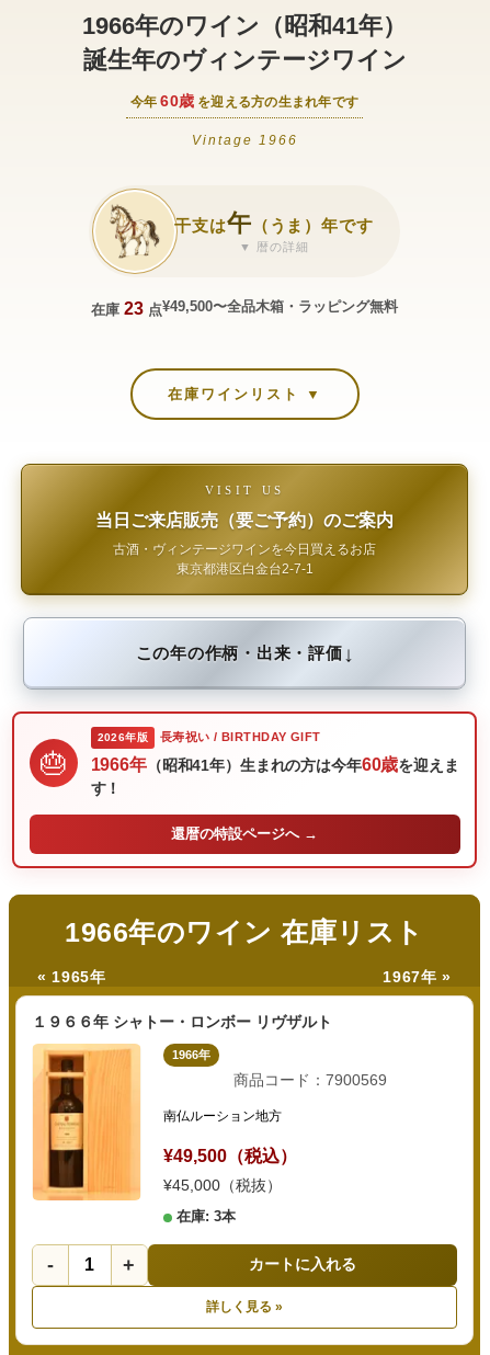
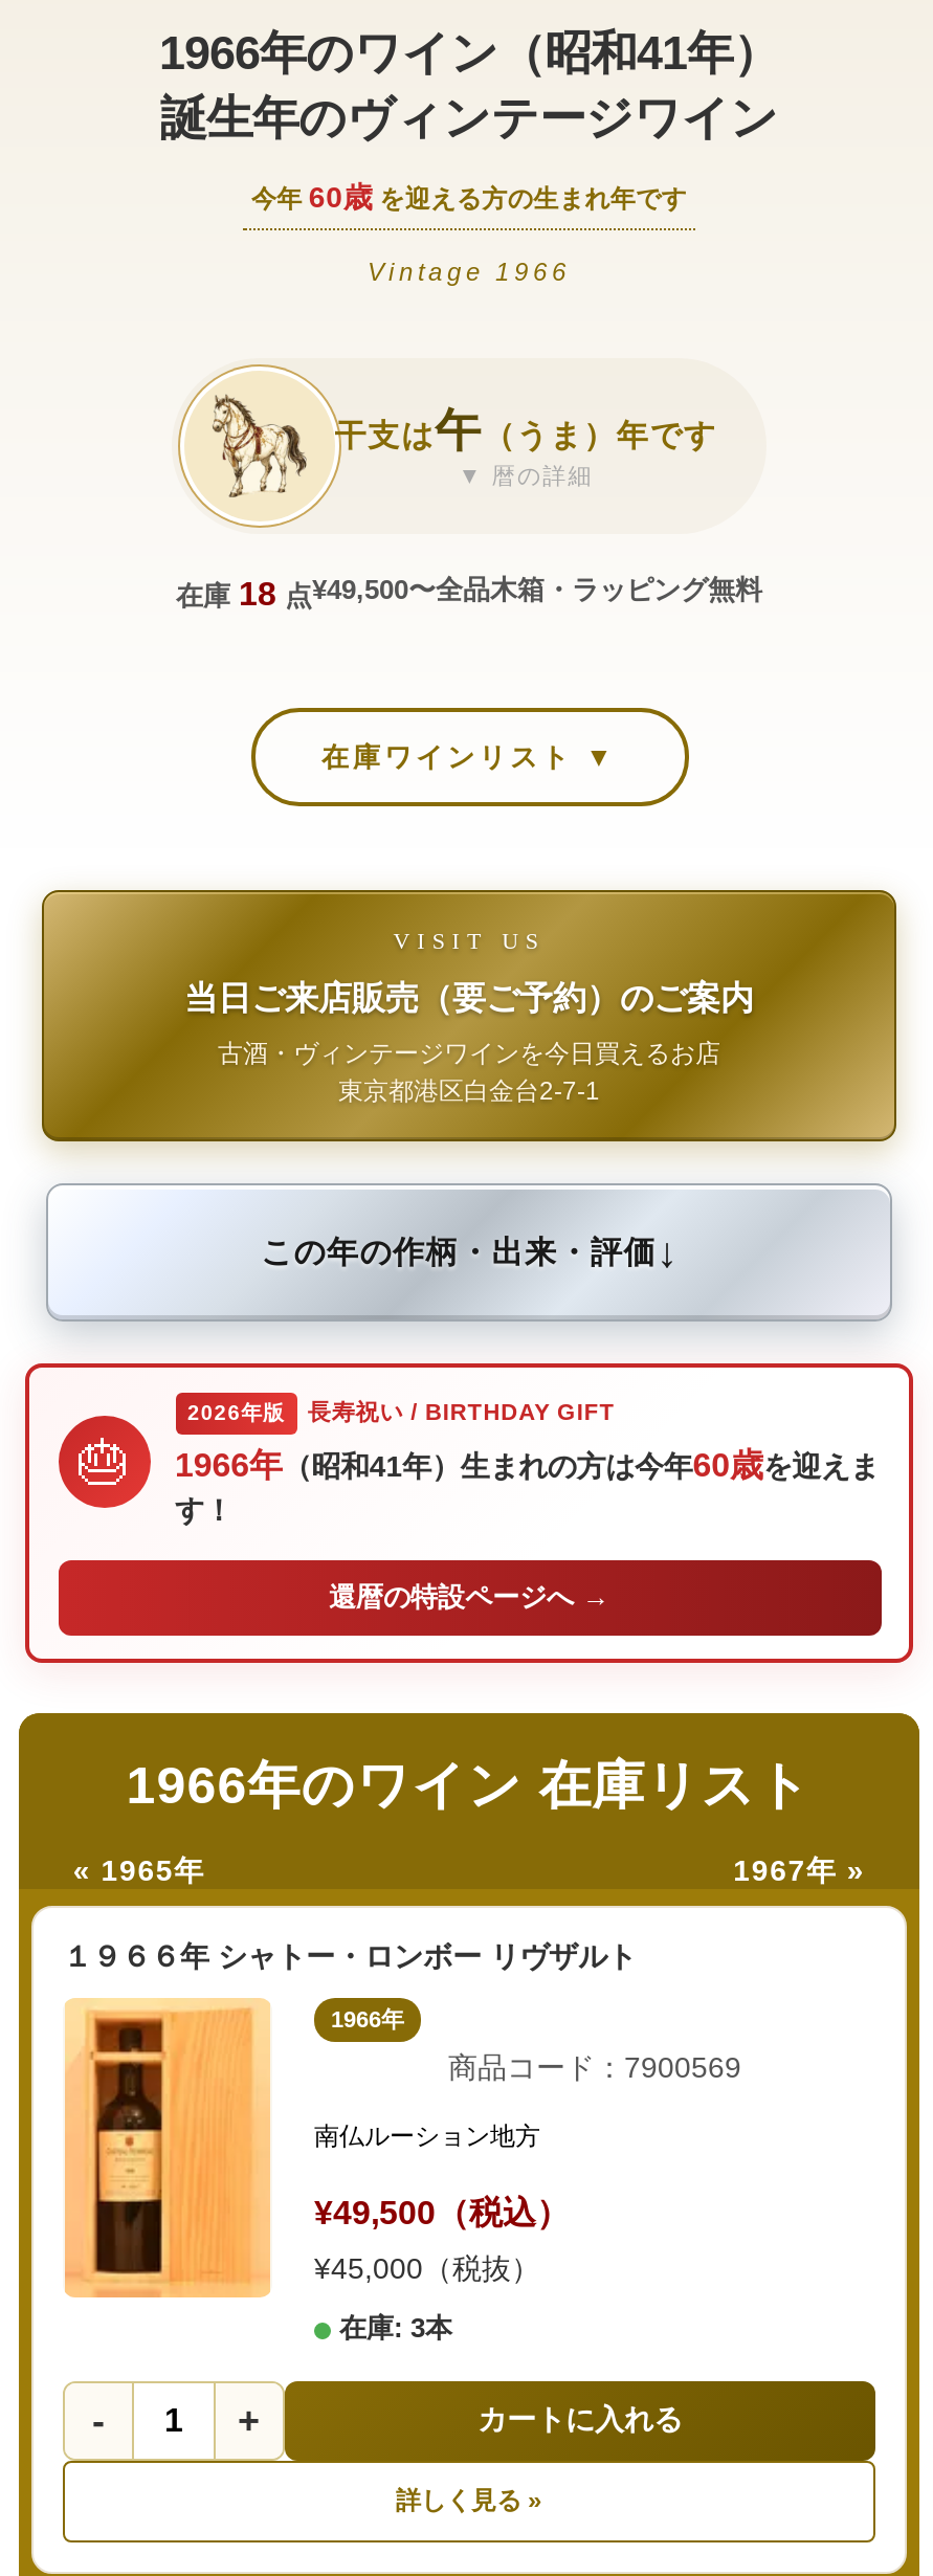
- 在庫23点¥49,500〜全品木箱・ラッピング無料
+ 在庫18点¥49,500〜全品木箱・ラッピング無料
